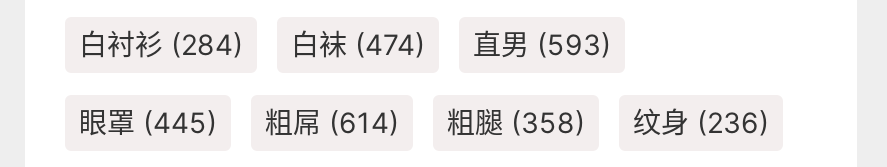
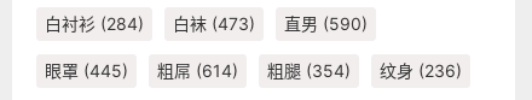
- 白袜(474)
+ 白袜(473)

- 直男(593)
+ 直男(590)

- 眼罩(445) 粗屌(614) 粗腿(358) 纹身(236)
+ 眼罩(445) 粗屌(614) 粗腿(354) 纹身(236)
